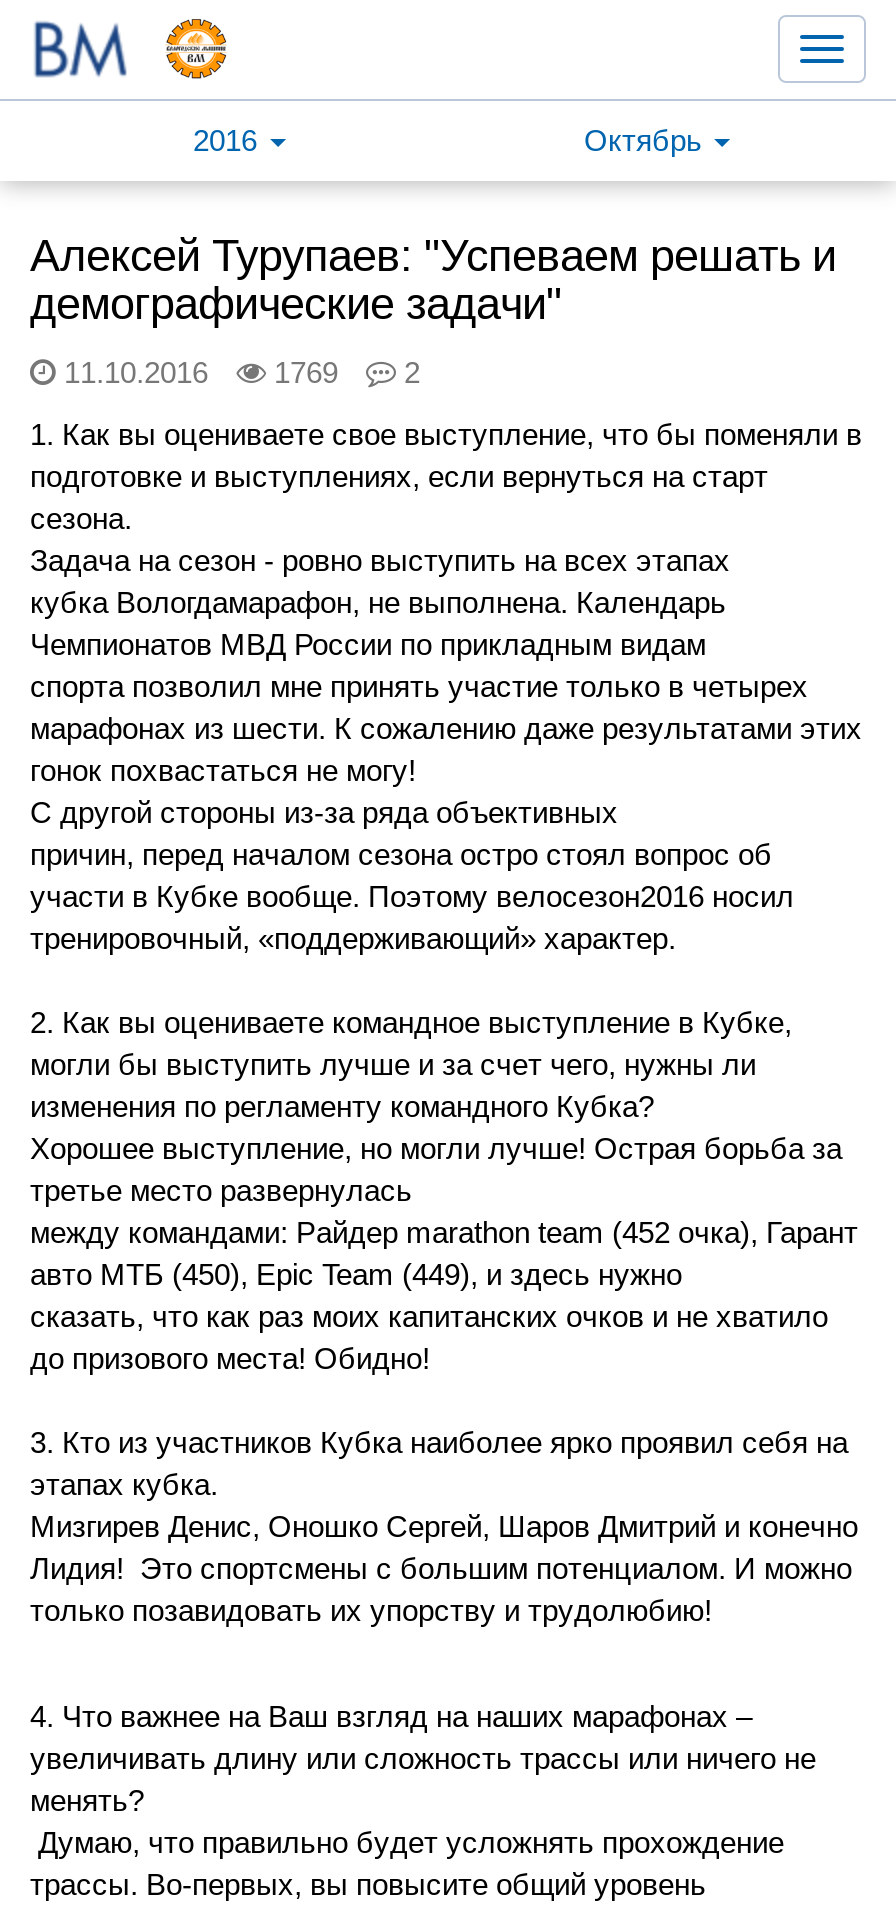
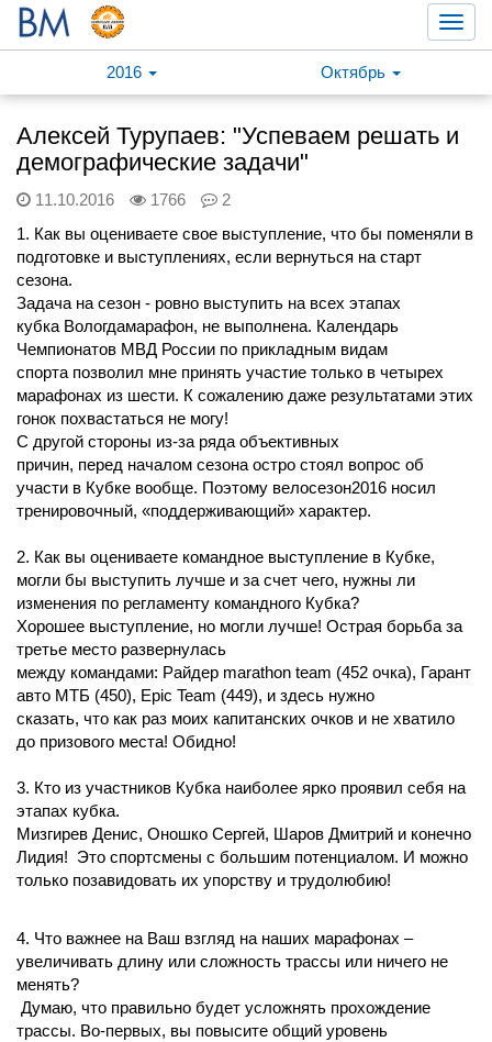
- 11.10.2016 1769 2
+ 11.10.2016 1766 2
